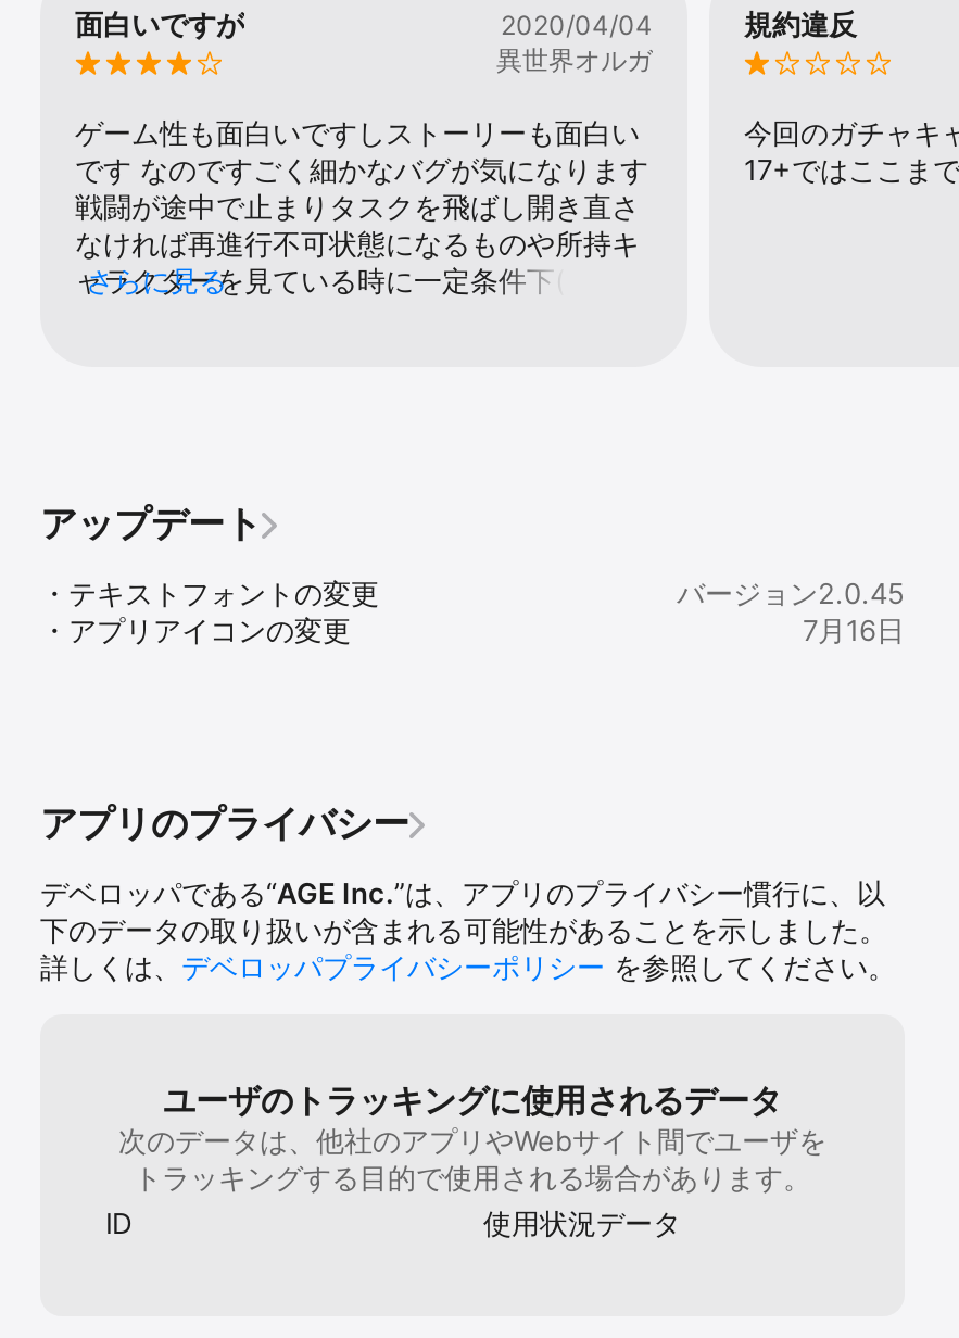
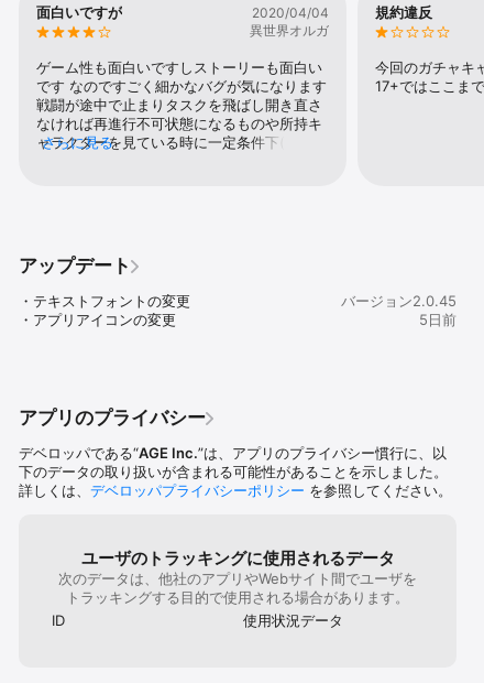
- 7月16日
+ 5日前
